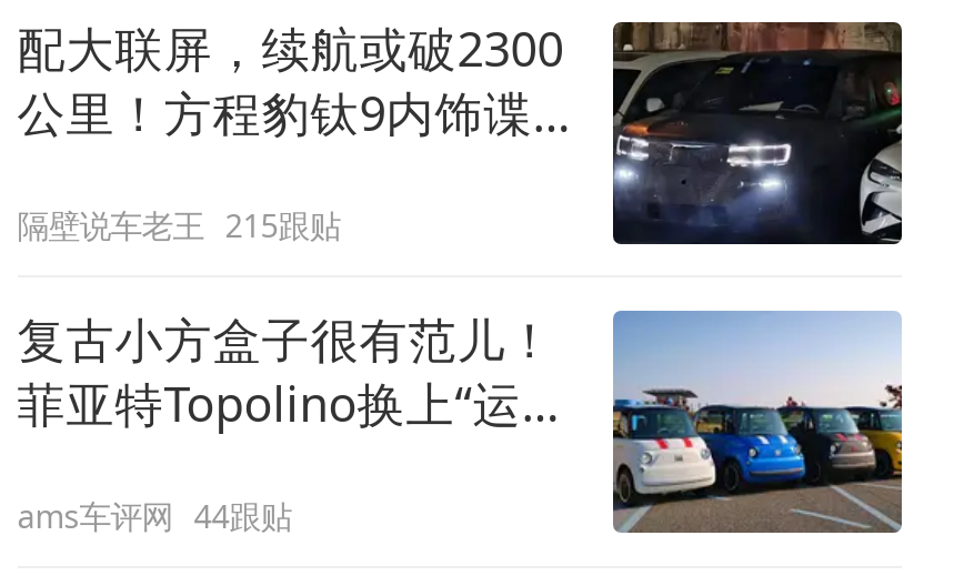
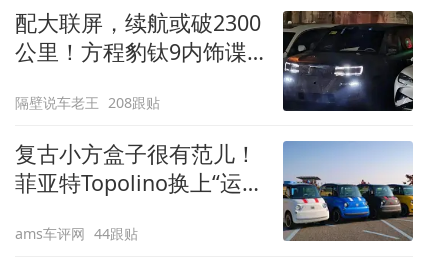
- 隔壁说车老王 215跟贴
+ 隔壁说车老王 208跟贴
